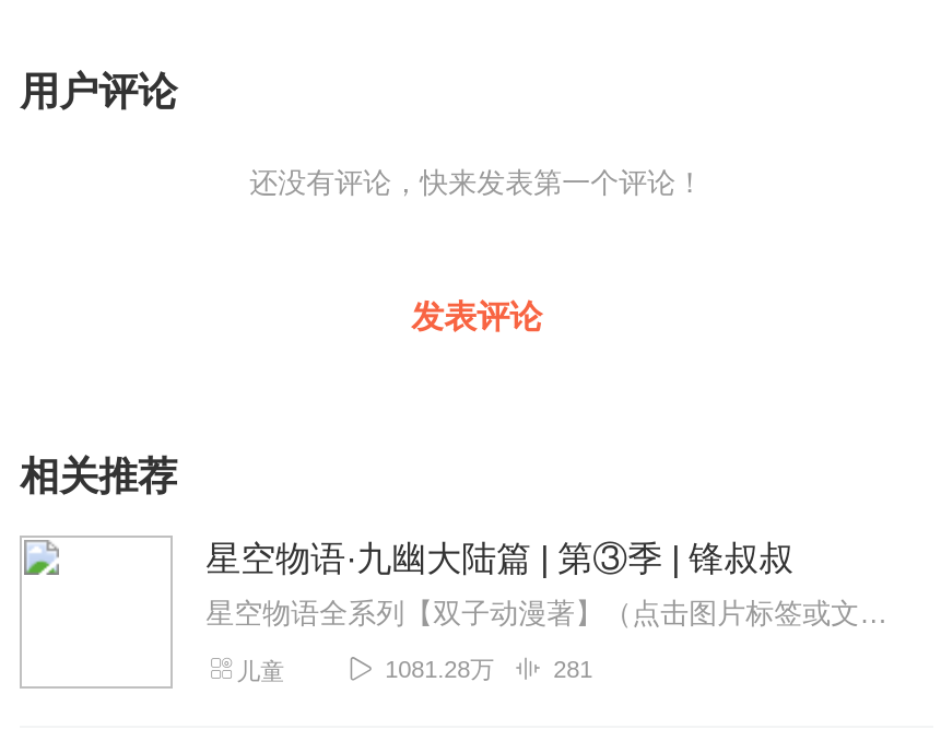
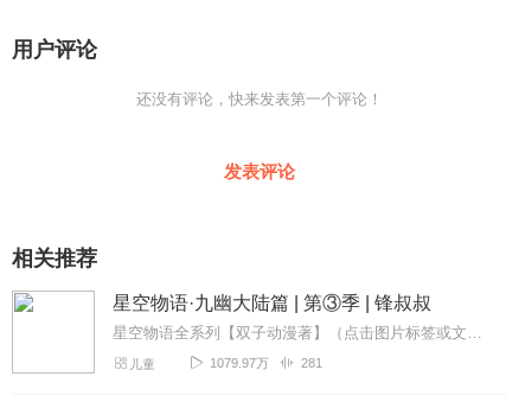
- 1081.28万
+ 1079.97万
